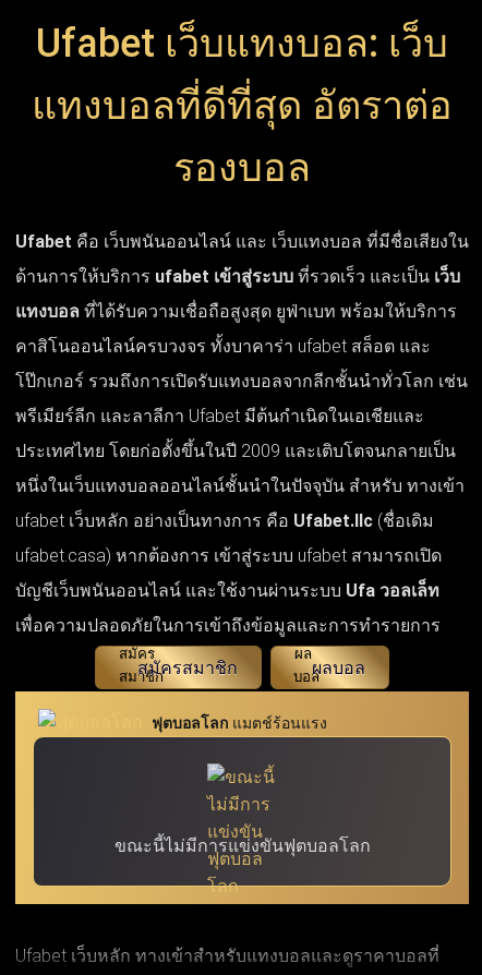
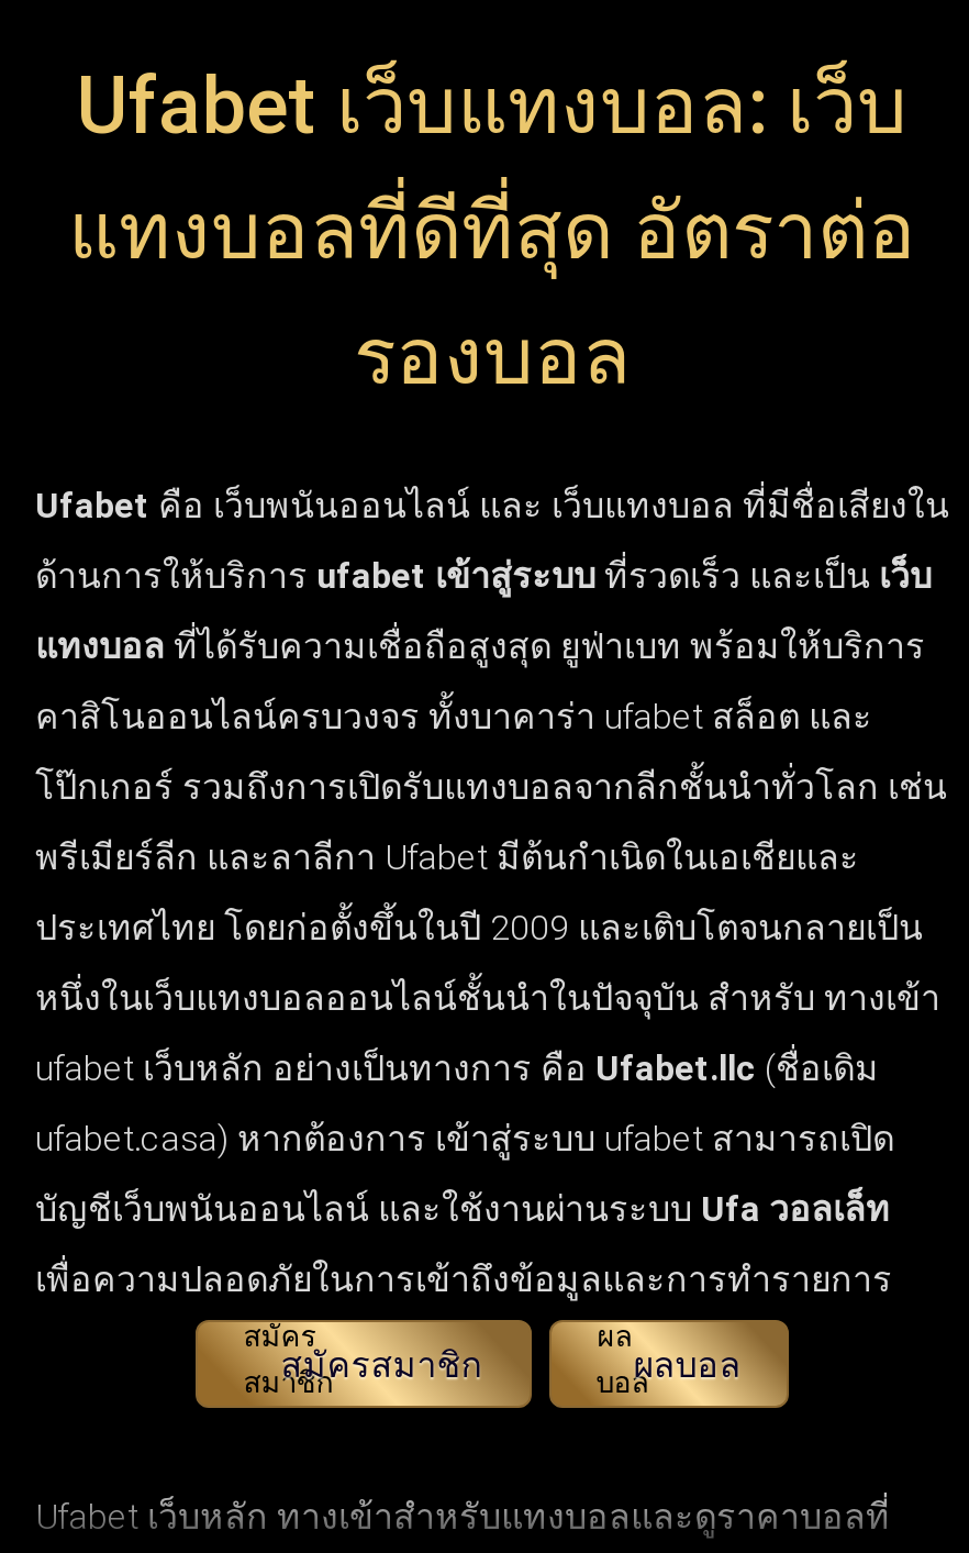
- [image]
- ฟุตบอลโลก แมตช์ร้อนแรง

- ขณะนี้ไม่มีการแข่งขันฟุตบอลโลก
